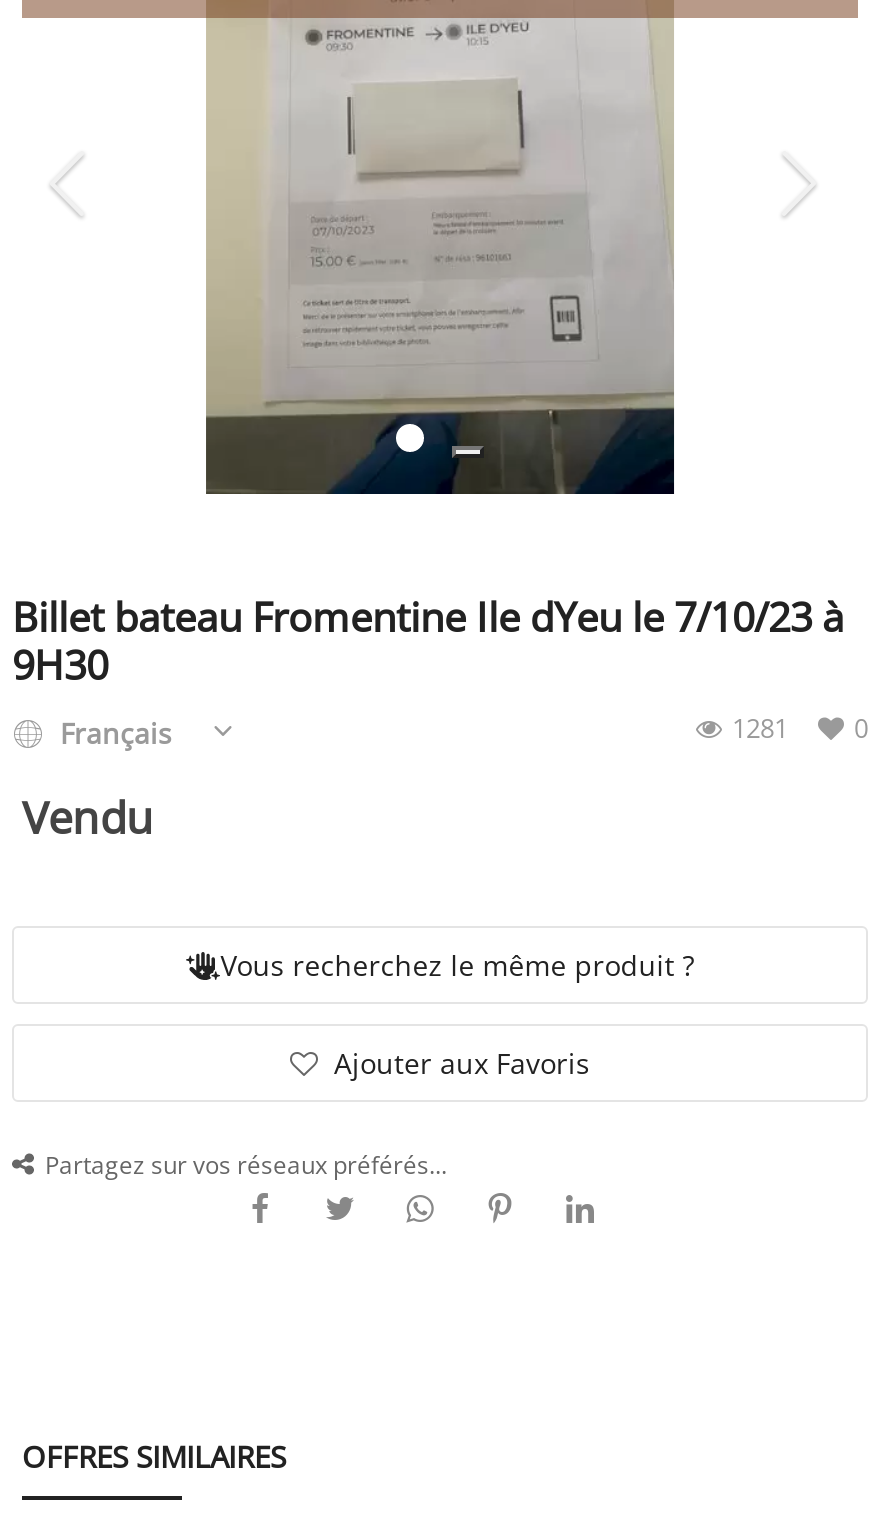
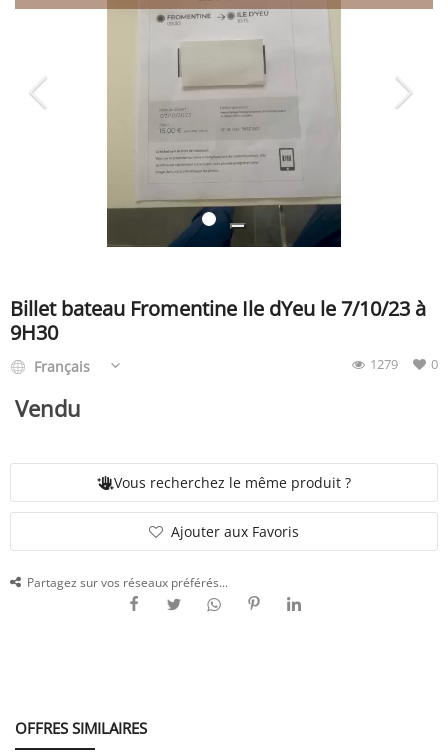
- 1281 0
+ 1279 0
